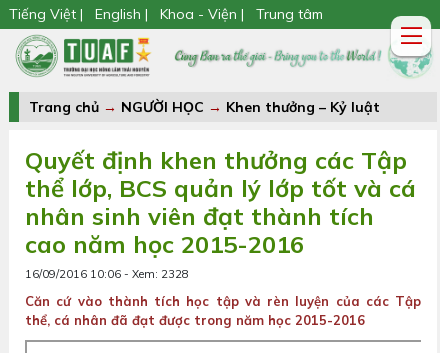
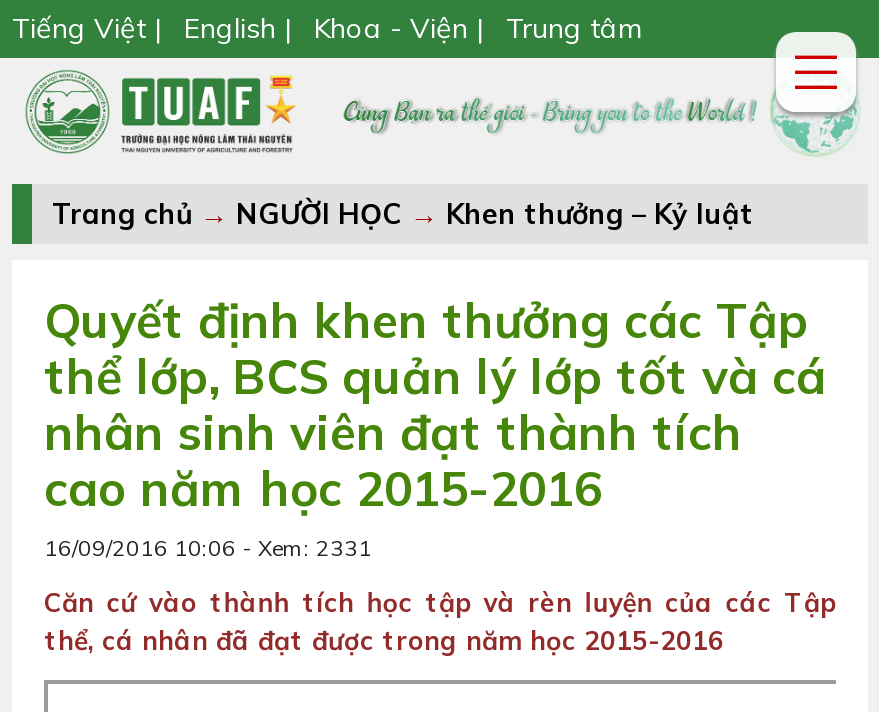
- 16/09/2016 10:06 - Xem: 2328
+ 16/09/2016 10:06 - Xem: 2331
